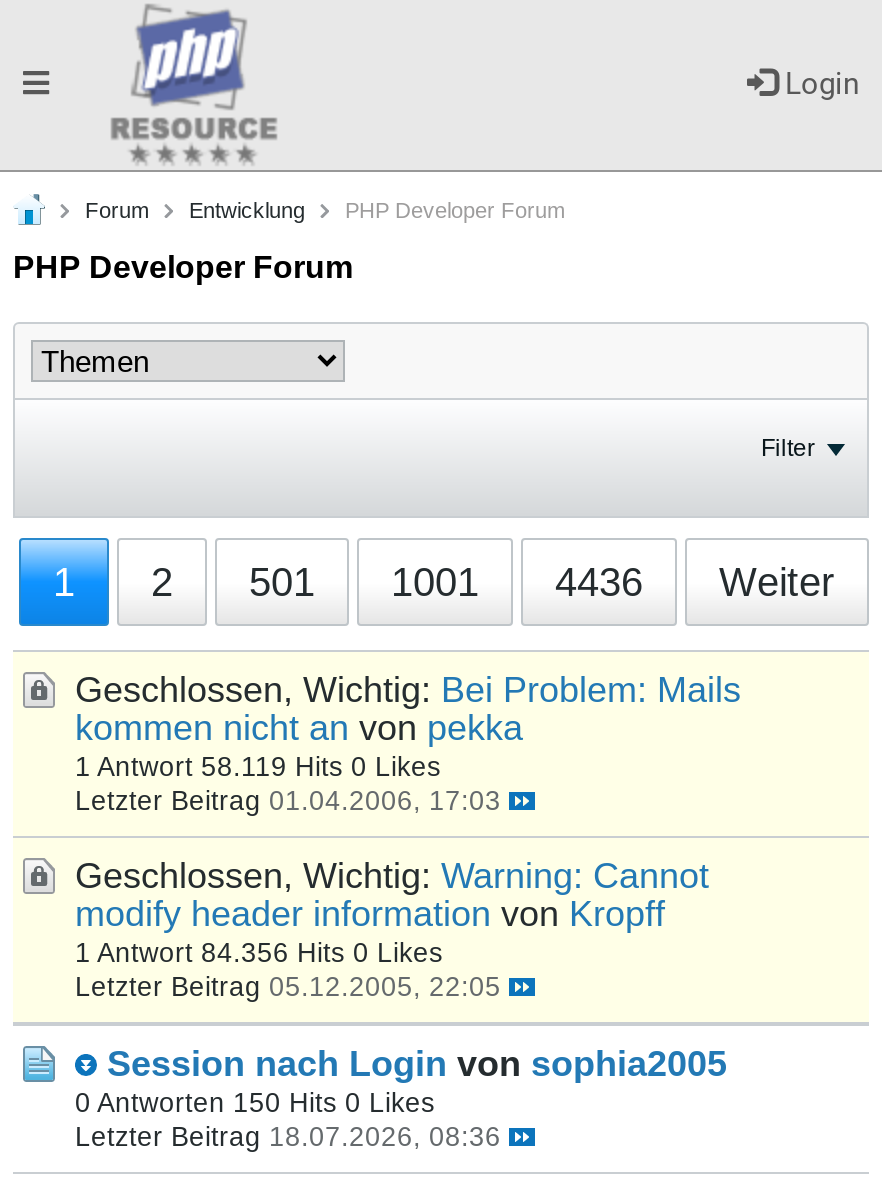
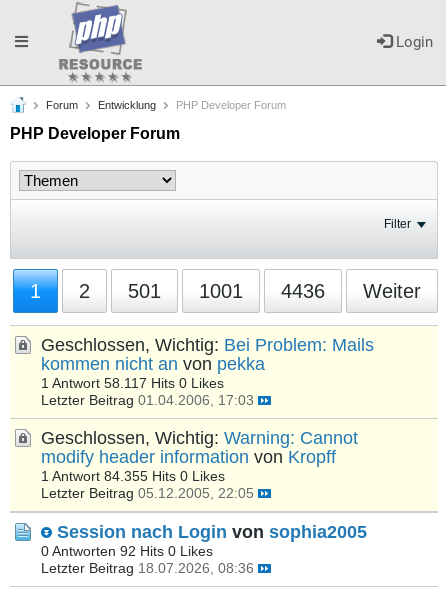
- 1 Antwort 58.119 Hits 0 Likes
+ 1 Antwort 58.117 Hits 0 Likes

- 1 Antwort 84.356 Hits 0 Likes
+ 1 Antwort 84.355 Hits 0 Likes

- 0 Antworten 150 Hits 0 Likes
+ 0 Antworten 92 Hits 0 Likes
